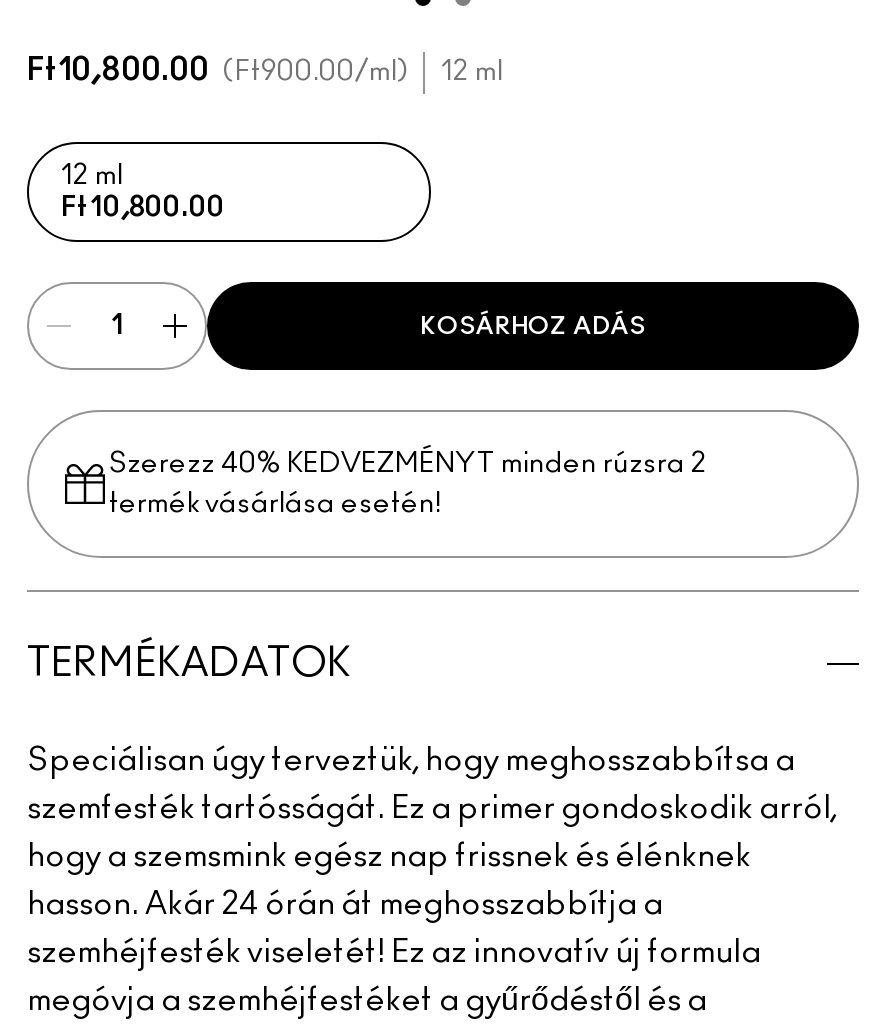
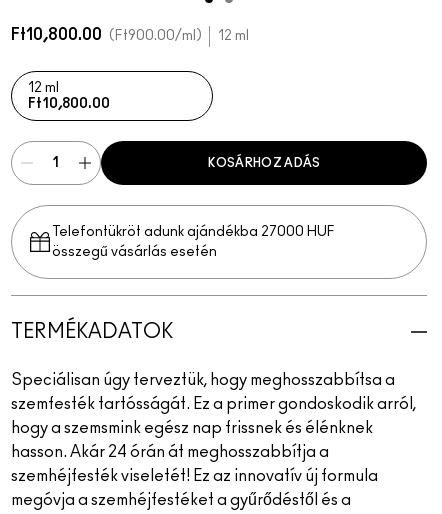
- Szerezz 40% KEDVEZMÉNYT minden rúzsra 2
- termék vásárlása esetén!
+ Telefontükröt adunk ajándékba 27000 HUF
+ összegű vásárlás esetén
